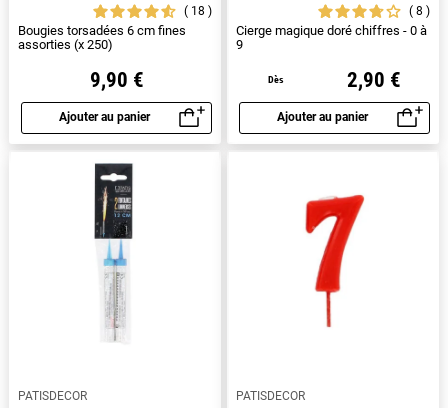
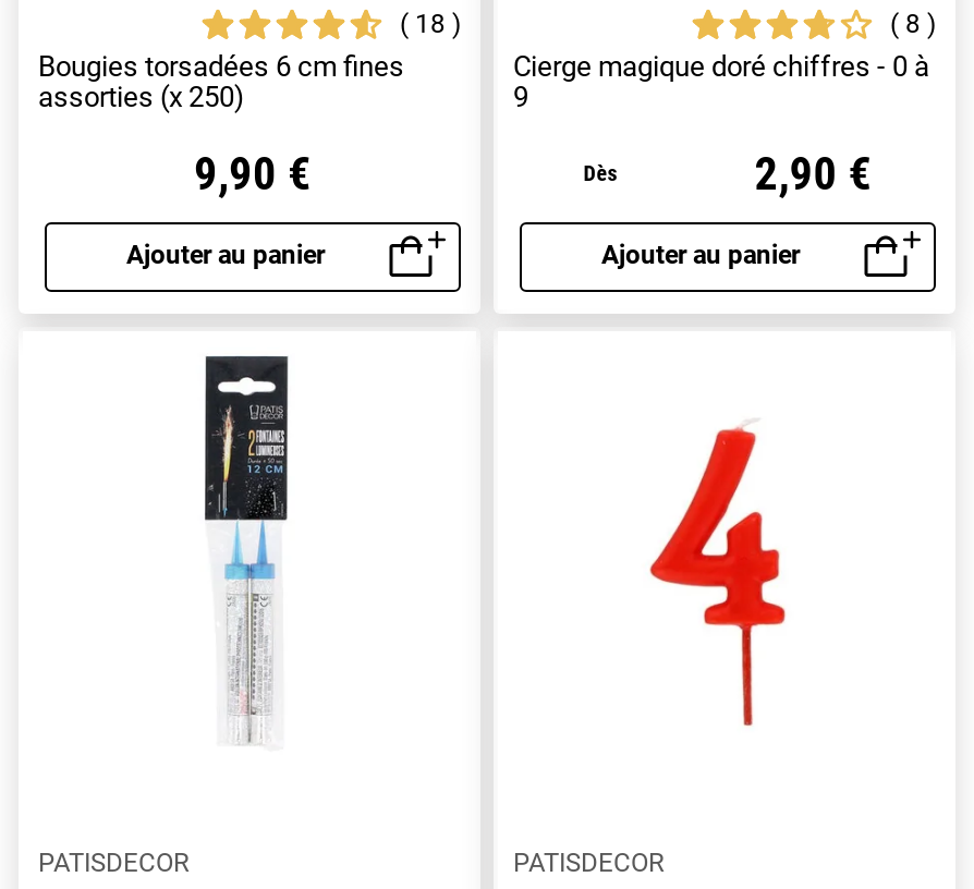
- [image]
+ [image]
